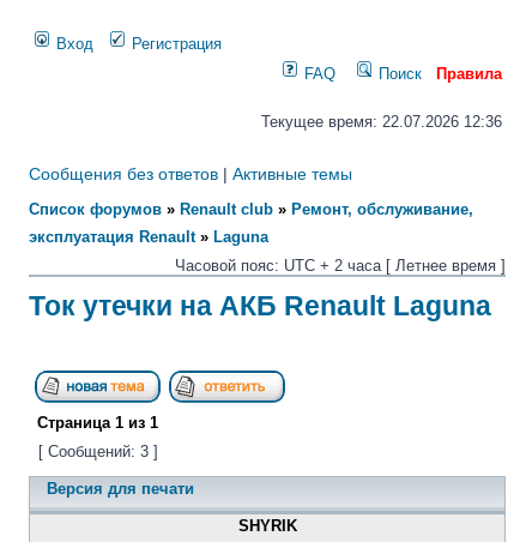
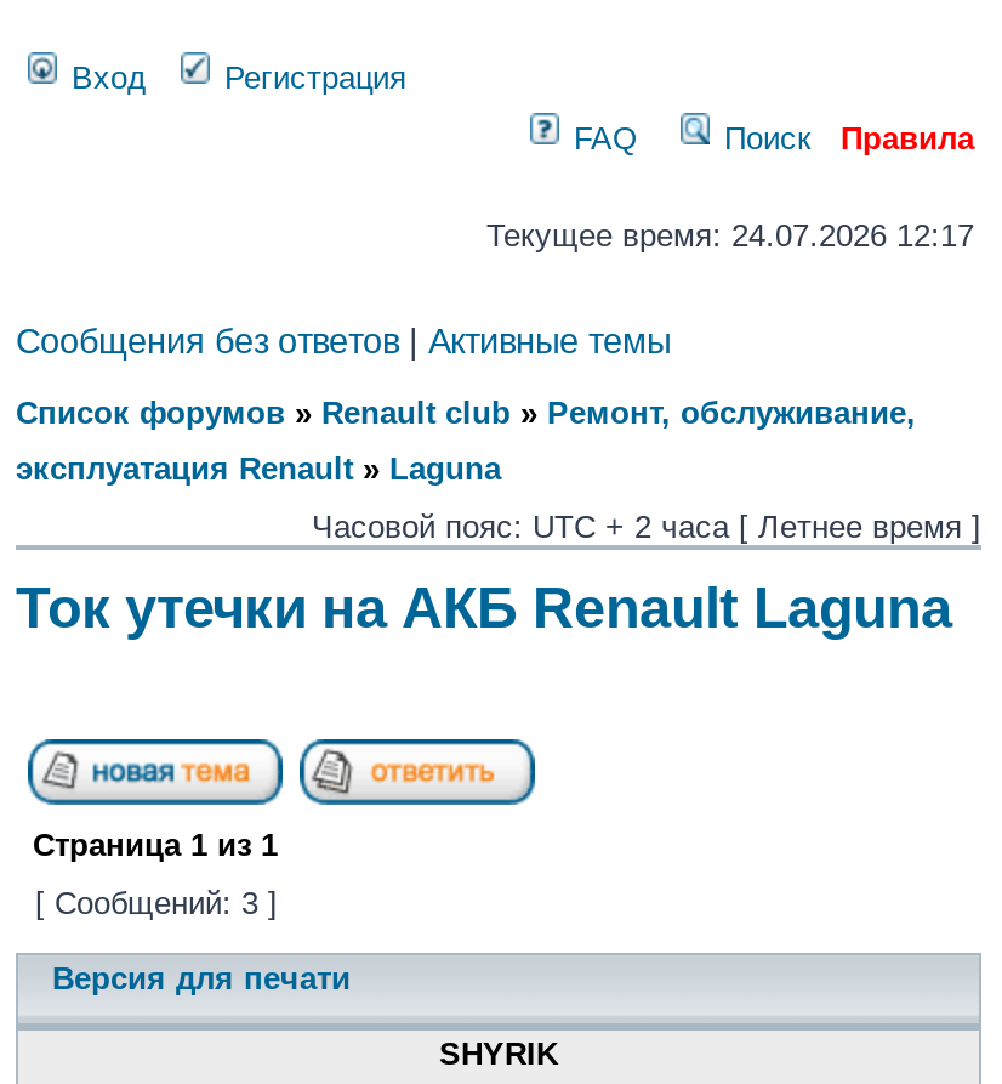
- Текущее время: 22.07.2026 12:36
+ Текущее время: 24.07.2026 12:17
